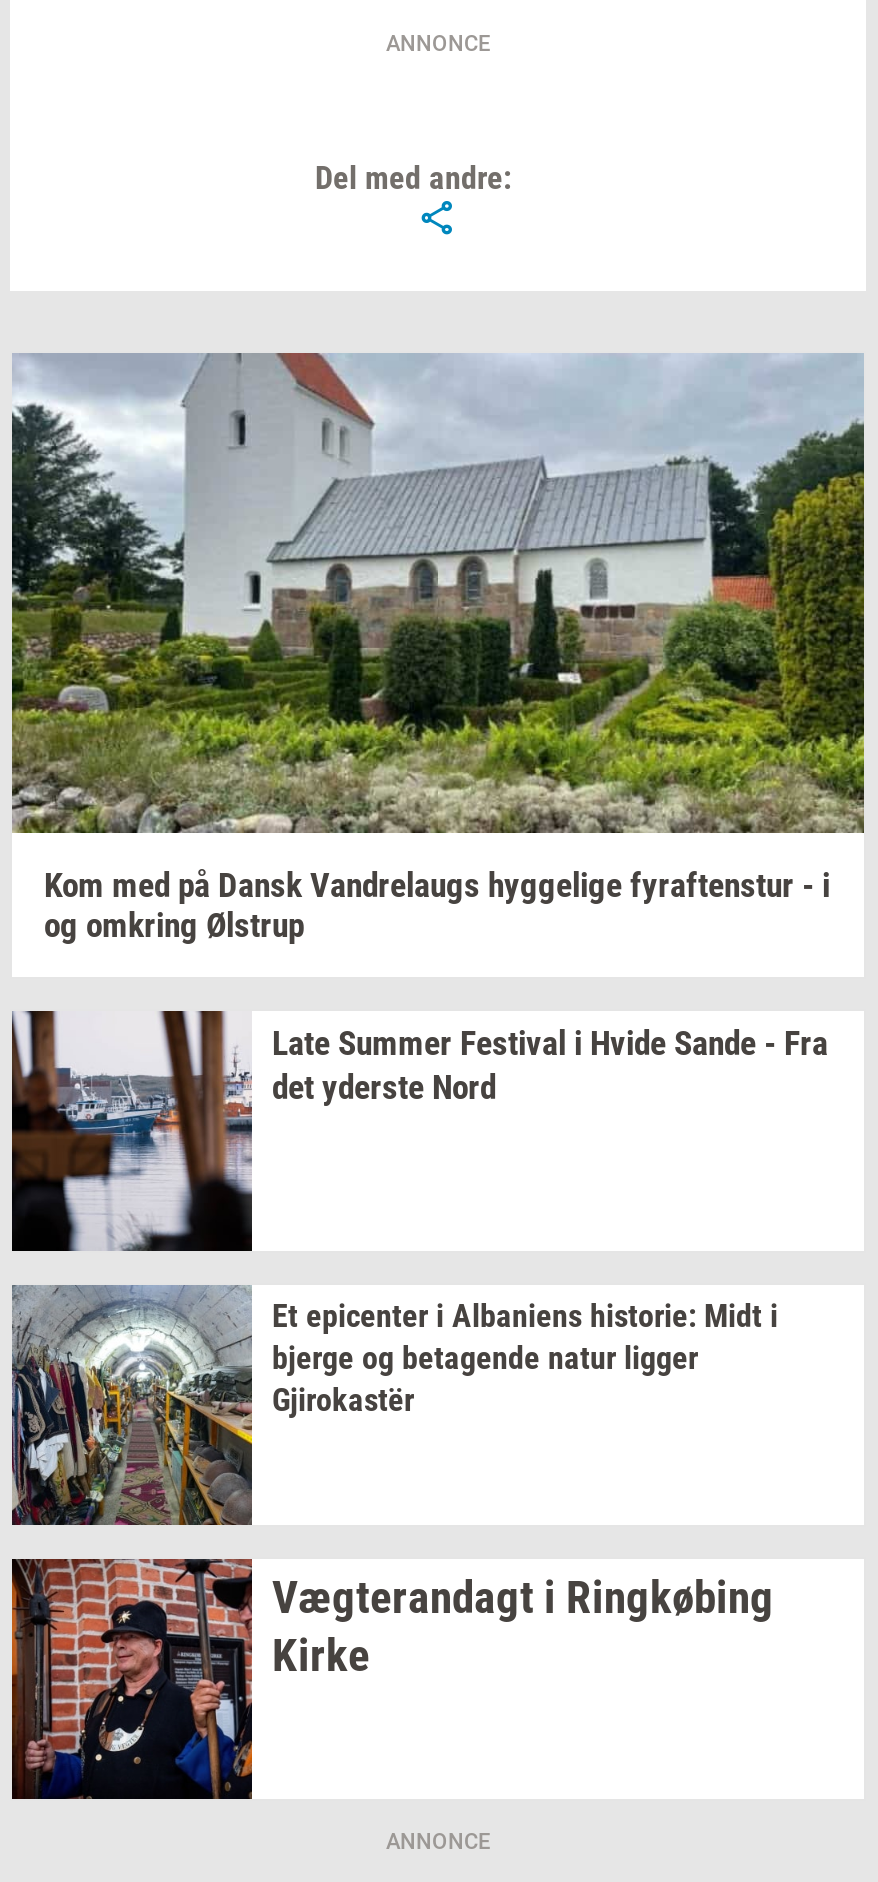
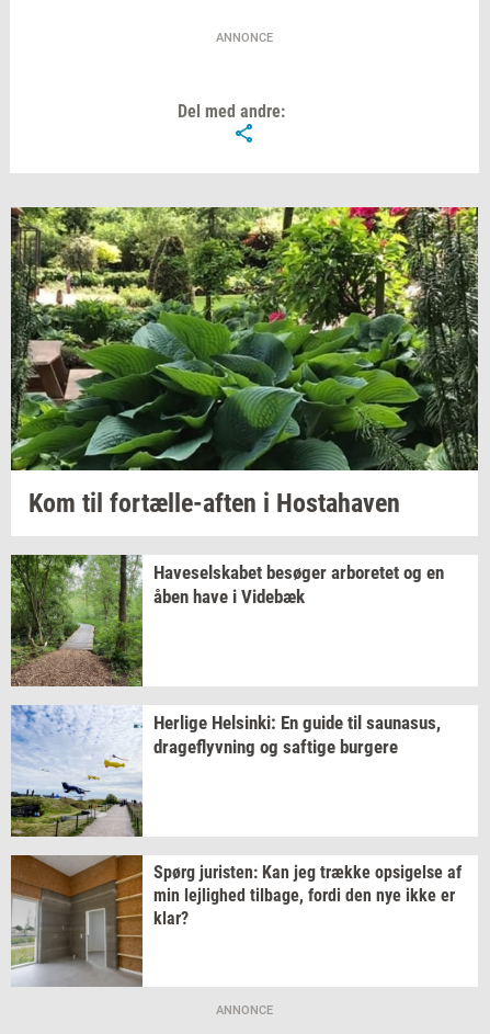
- [image]
- Kom med på Dansk Vandrelaugs hyggelige fyraftenstur - i
- og omkring Ølstrup
+ [image]
+ Kom til fortælle-aften i Hostahaven

- [image]
- Late Summer Festival i Hvide Sande - Fra
- det yderste Nord
+ [image]
+ Haveselskabet besøger arboretet og en
+ åben have i Videbæk

- [image]
- Et epicenter i Albaniens historie: Midt i
- bjerge og betagende natur ligger
- Gjirokastër
+ [image]
+ Herlige Helsinki: En guide til saunasus,
+ drageflyvning og saftige burgere

- [image]
- Vægterandagt i Ringkøbing
- Kirke
+ [image]
+ Spørg juristen: Kan jeg trække opsigelse af
+ min lejlighed tilbage, fordi den nye ikke er
+ klar?
